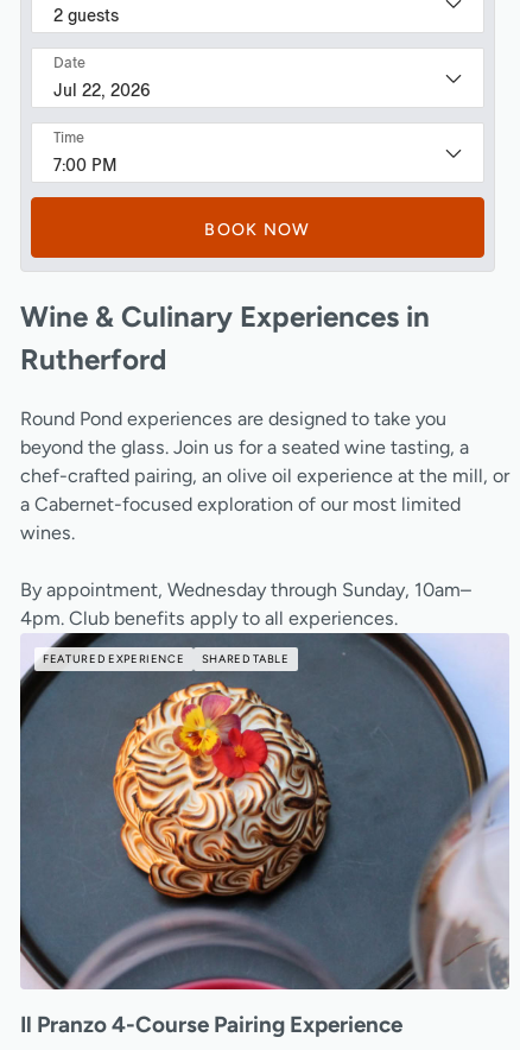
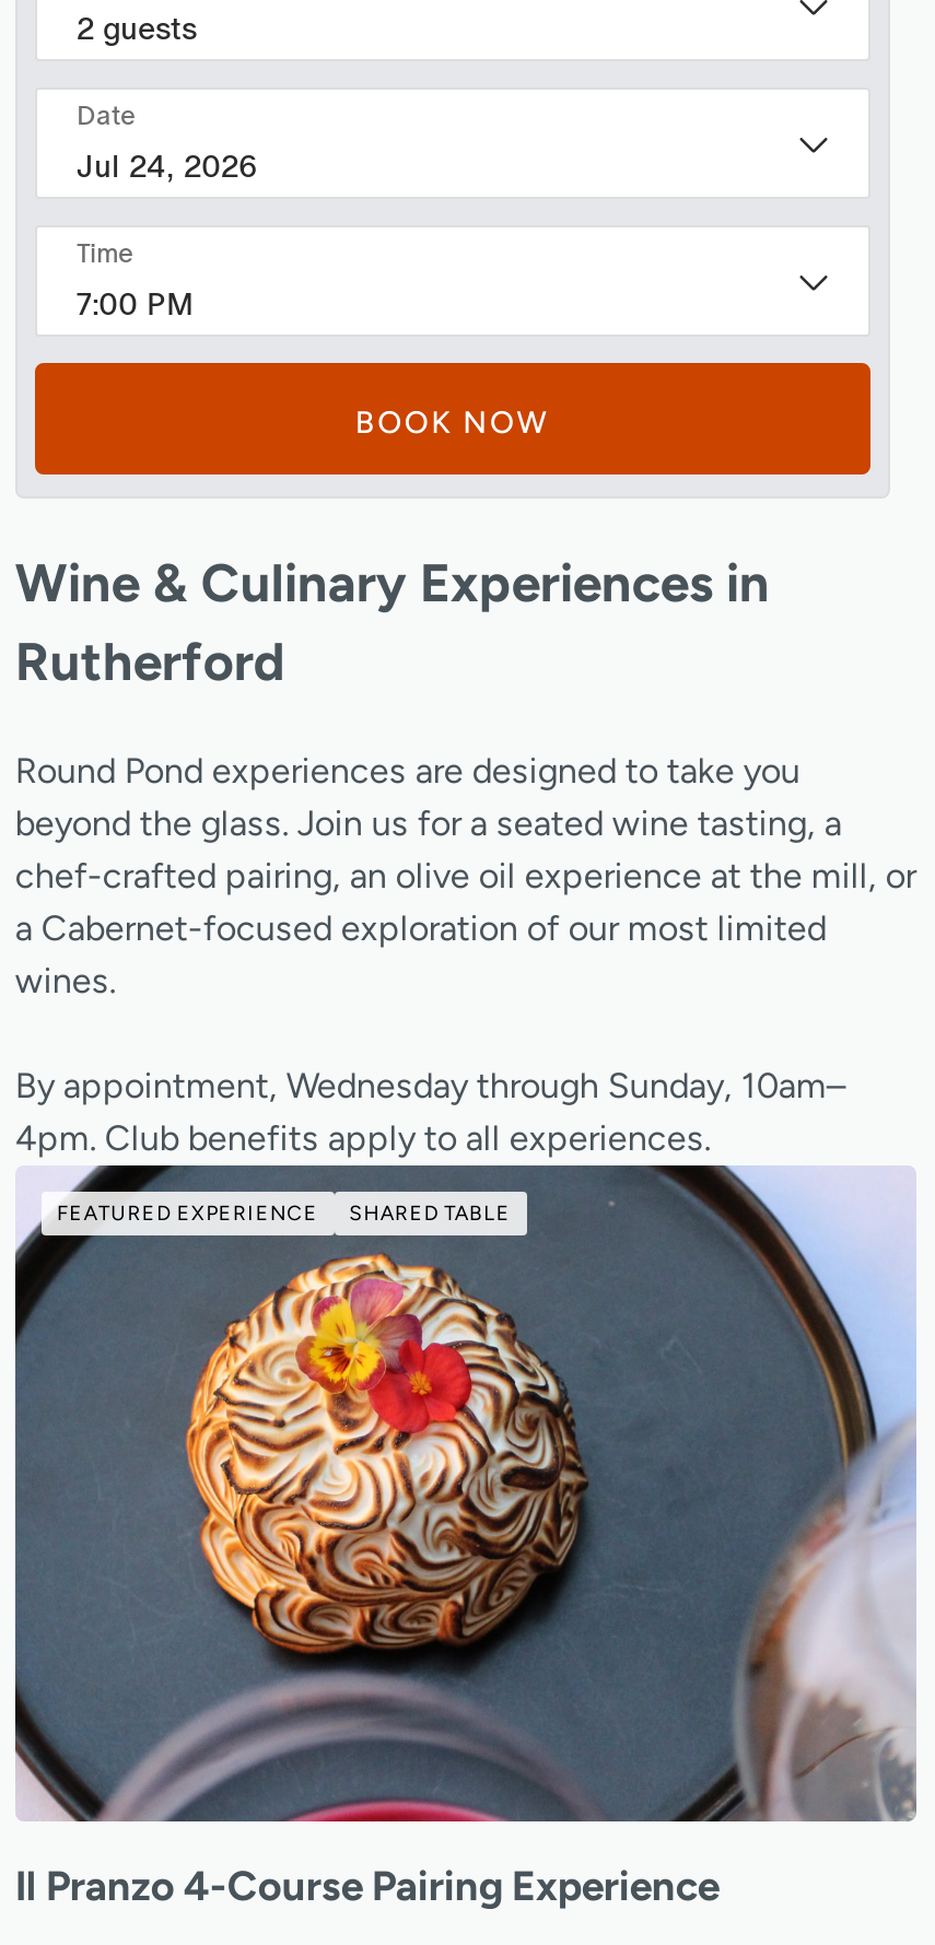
- Jul 22, 2026
+ Jul 24, 2026
